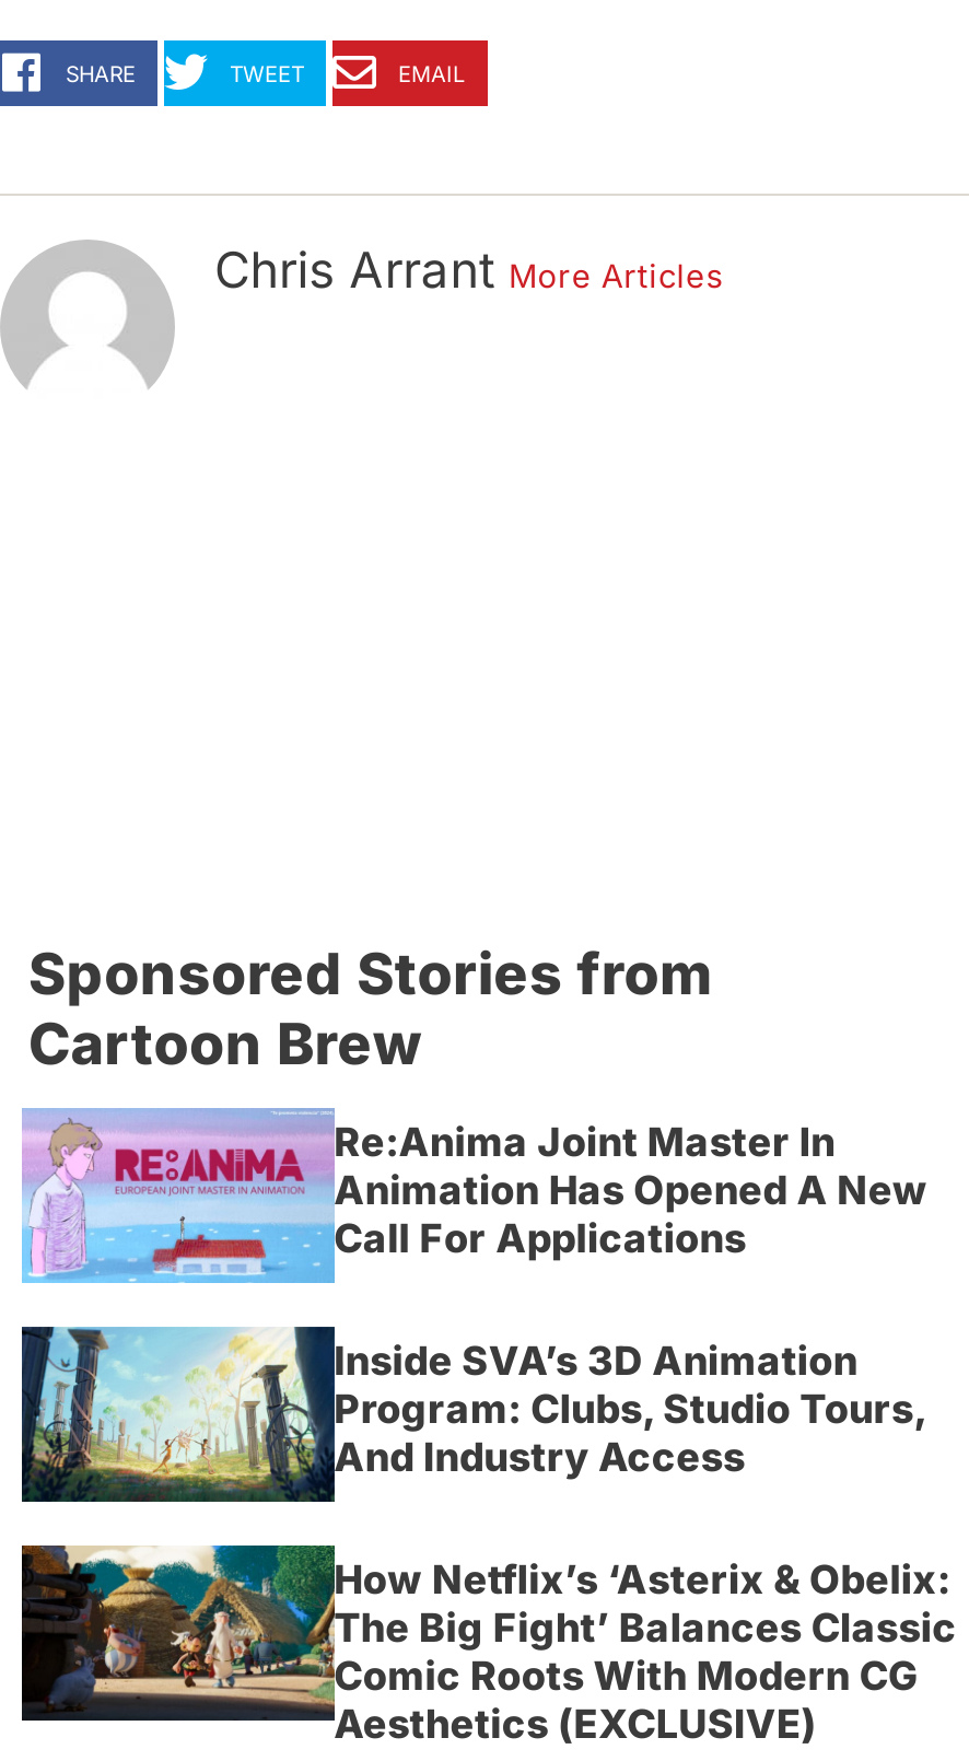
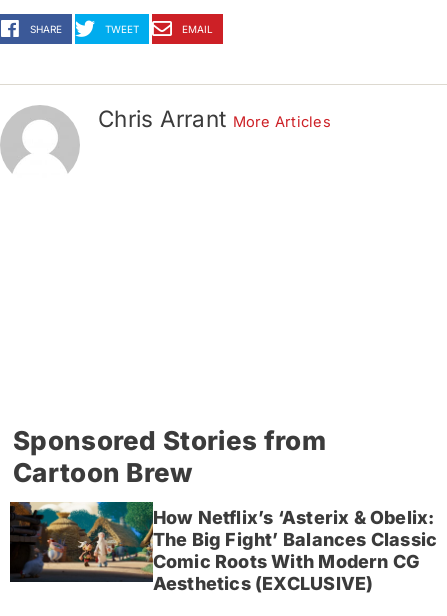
- [image]
- Re:Anima Joint Master In
- Animation Has Opened A New
- Call For Applications
- Inside SVA’s 3D Animation
- Program: Clubs, Studio Tours,
- And Industry Access

- [image]
